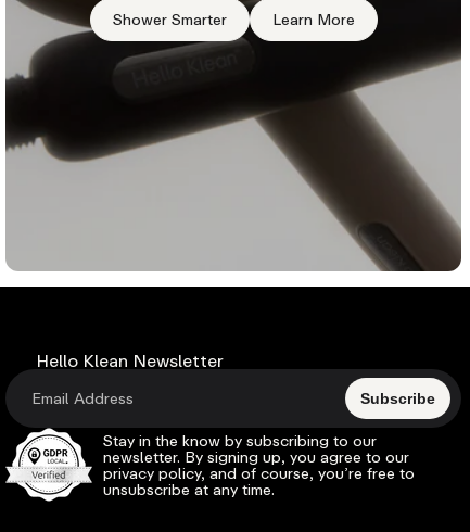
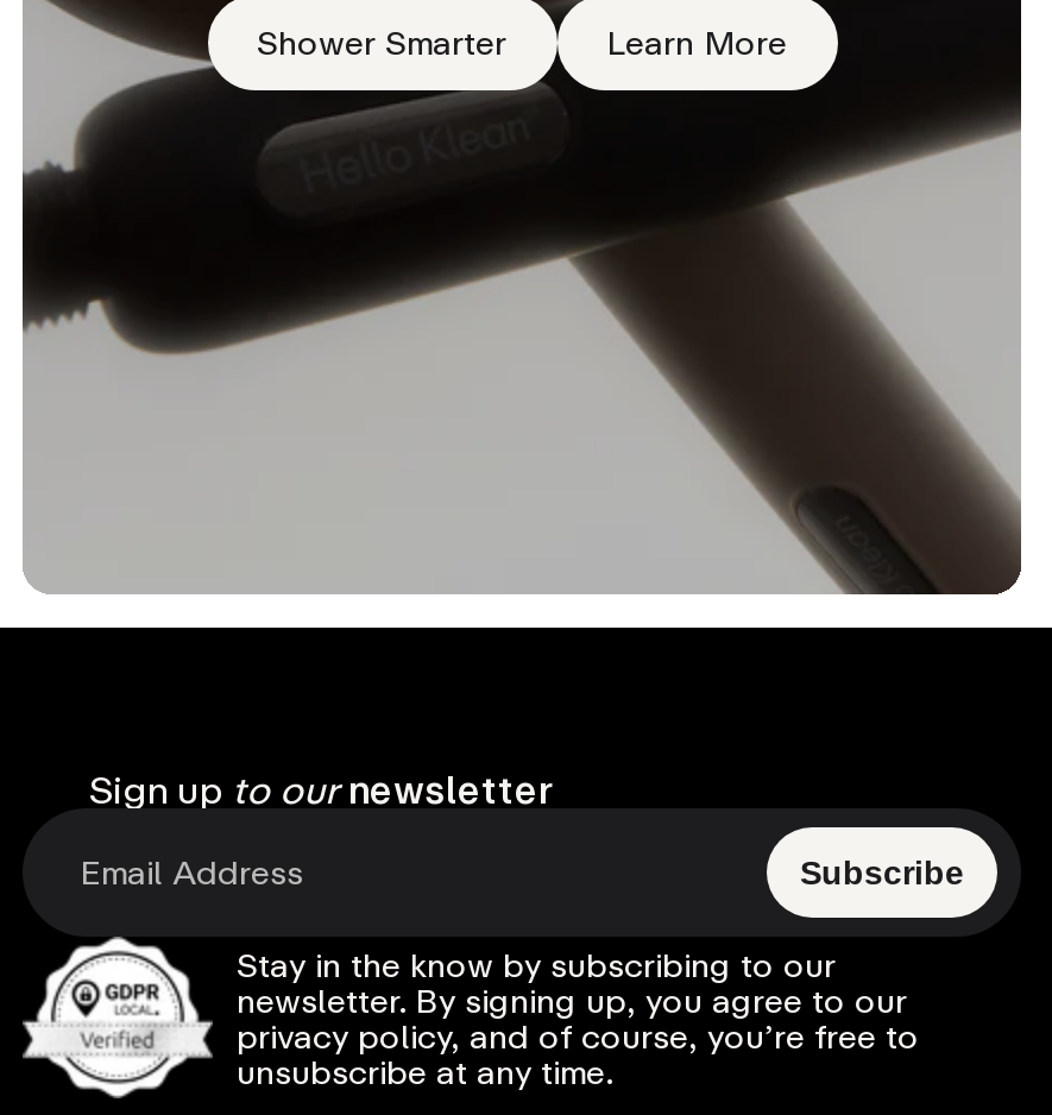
- Hello Klean Newsletter
+ Sign up to our newsletter
